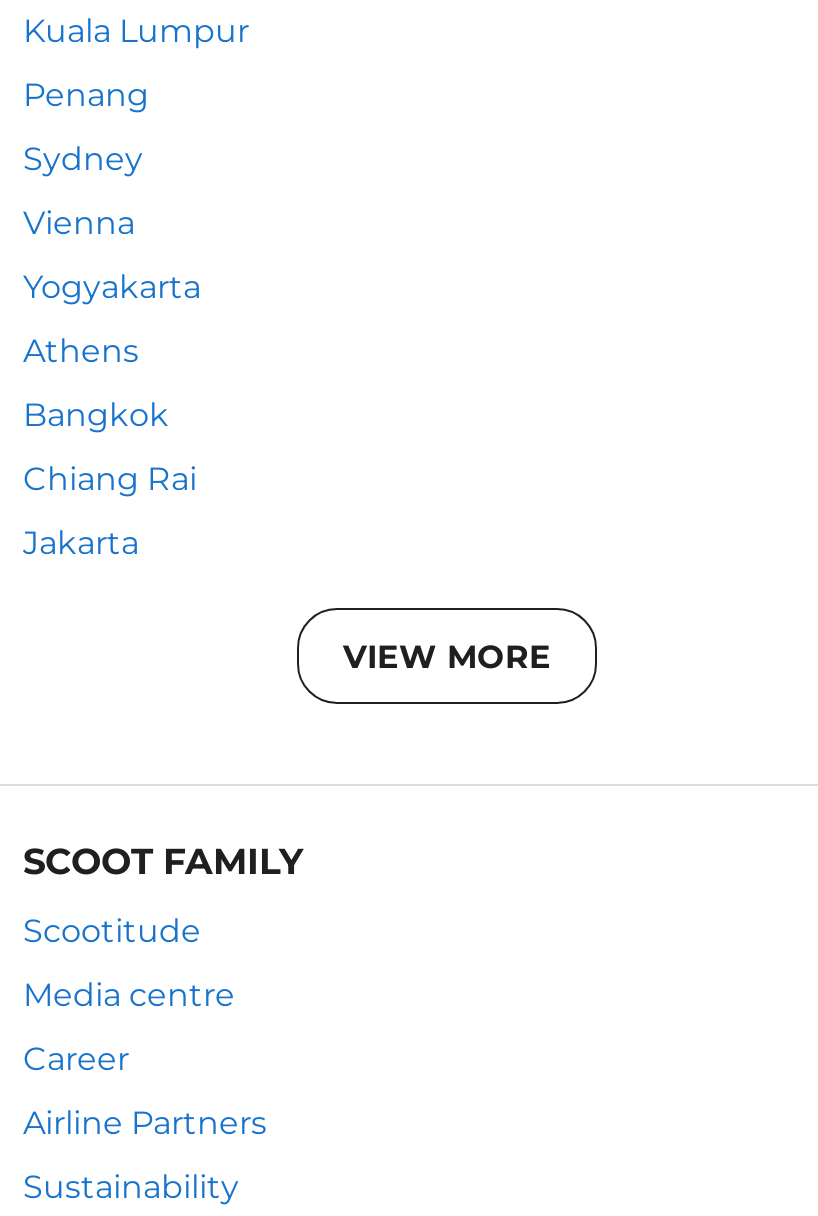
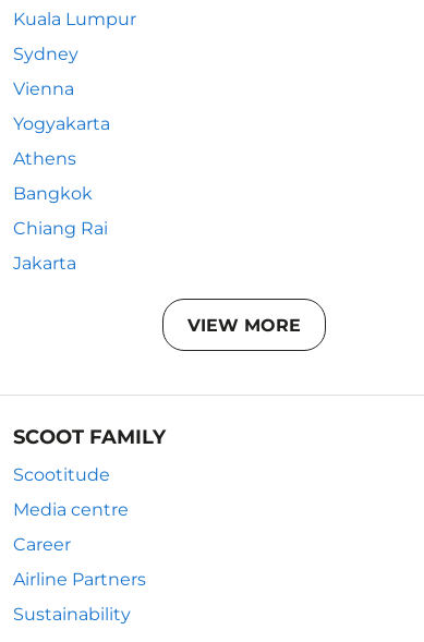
- Penang
